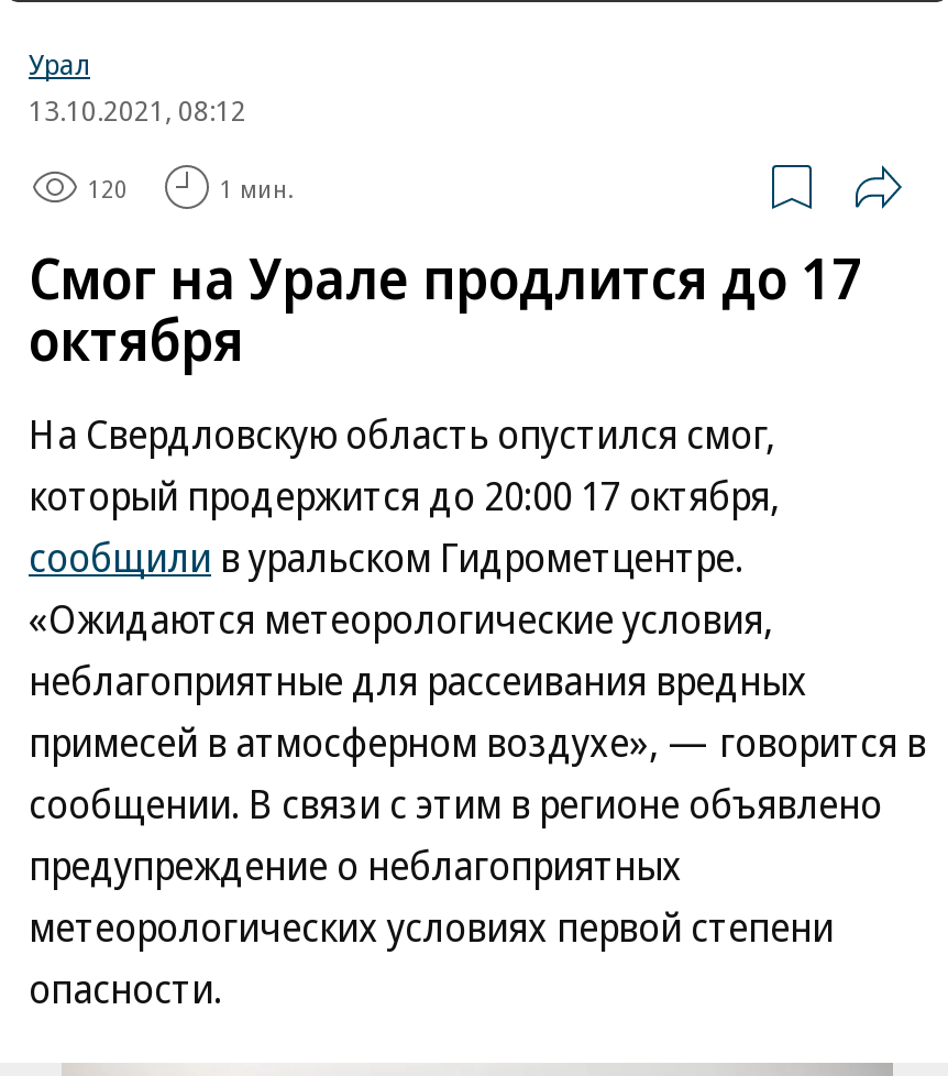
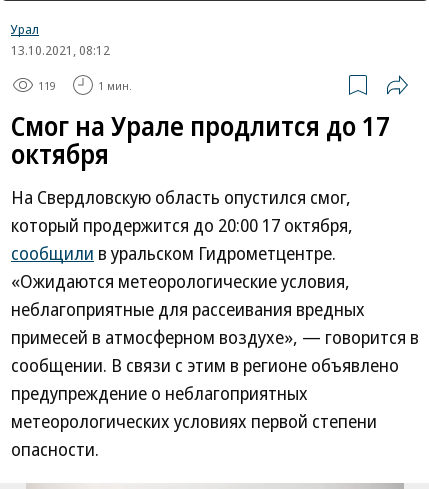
- 120
+ 119
